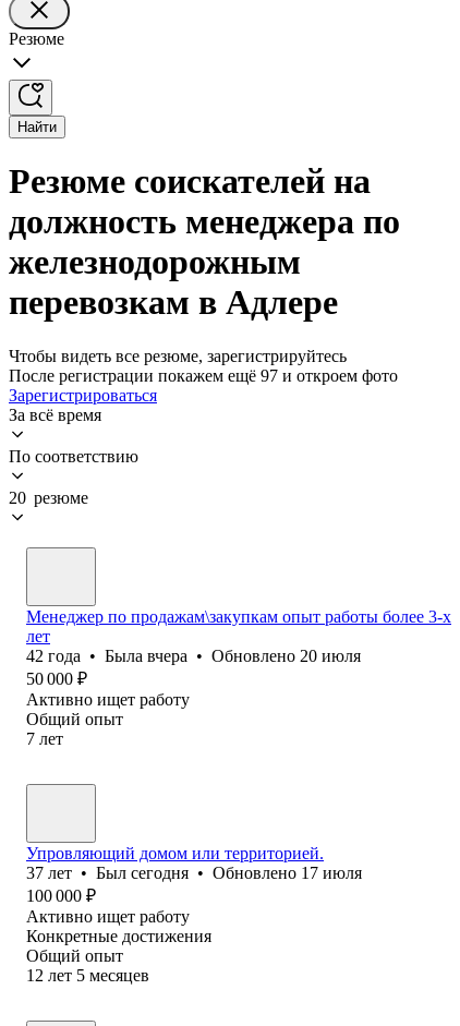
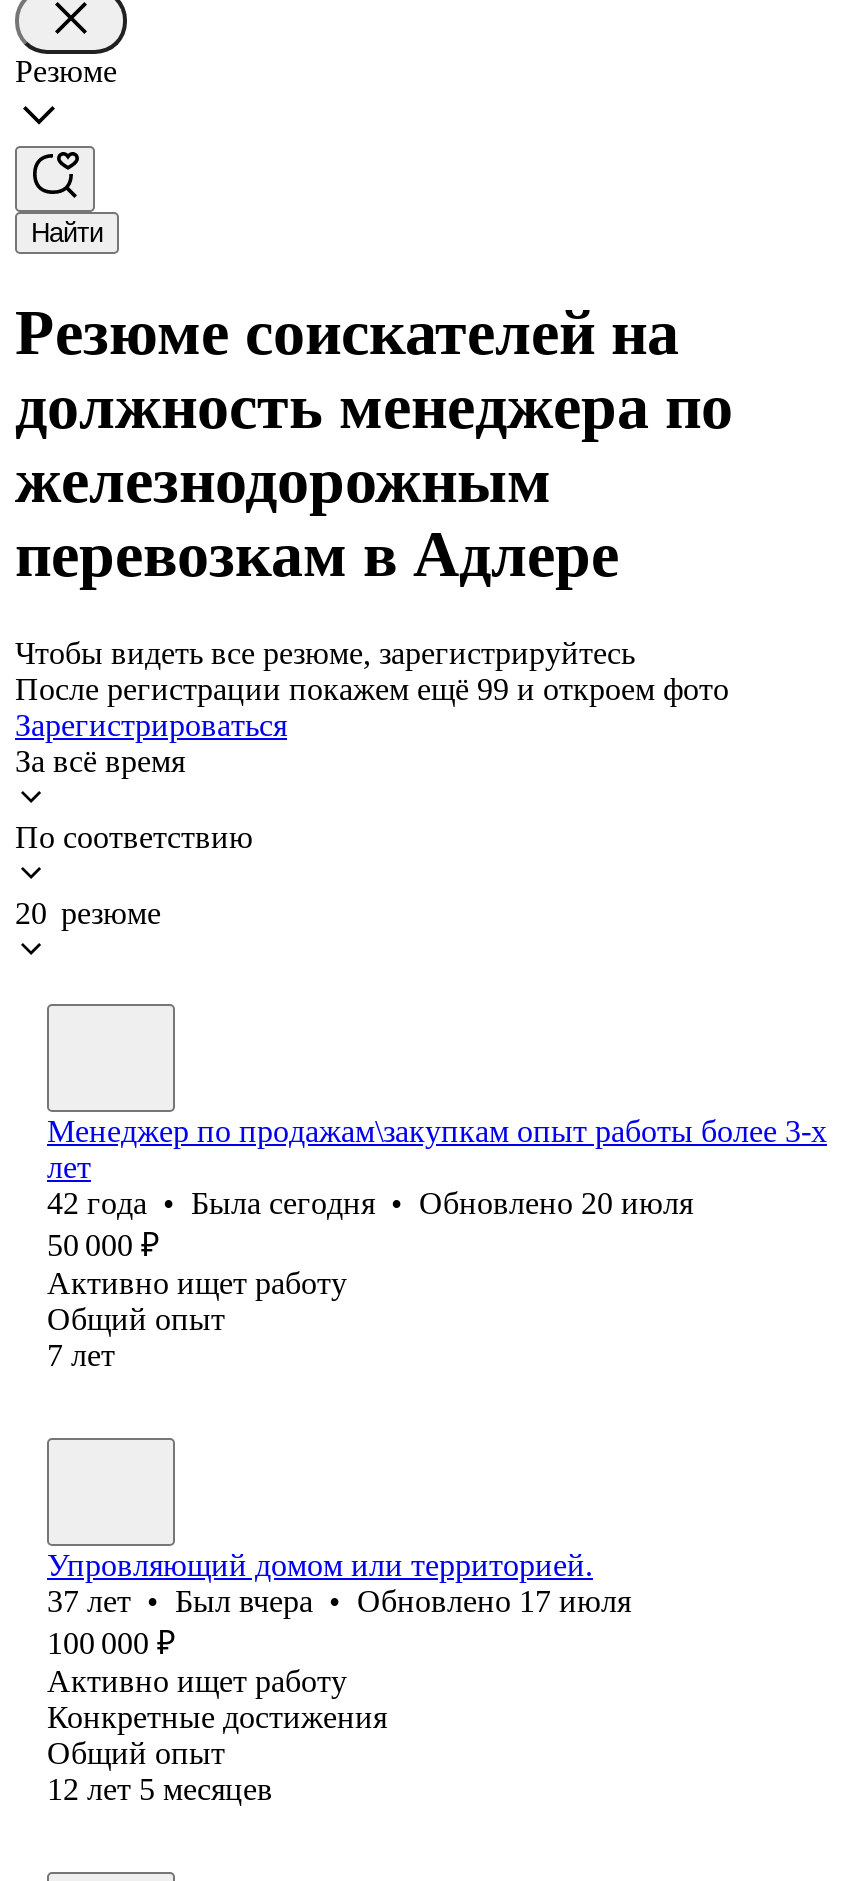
- После регистрации покажем ещё 97 и откроем фото
+ После регистрации покажем ещё 99 и откроем фото

- 42 года • Была вчера • Обновлено 20 июля
+ 42 года • Была сегодня • Обновлено 20 июля

- 37 лет • Был сегодня • Обновлено 17 июля
+ 37 лет • Был вчера • Обновлено 17 июля
